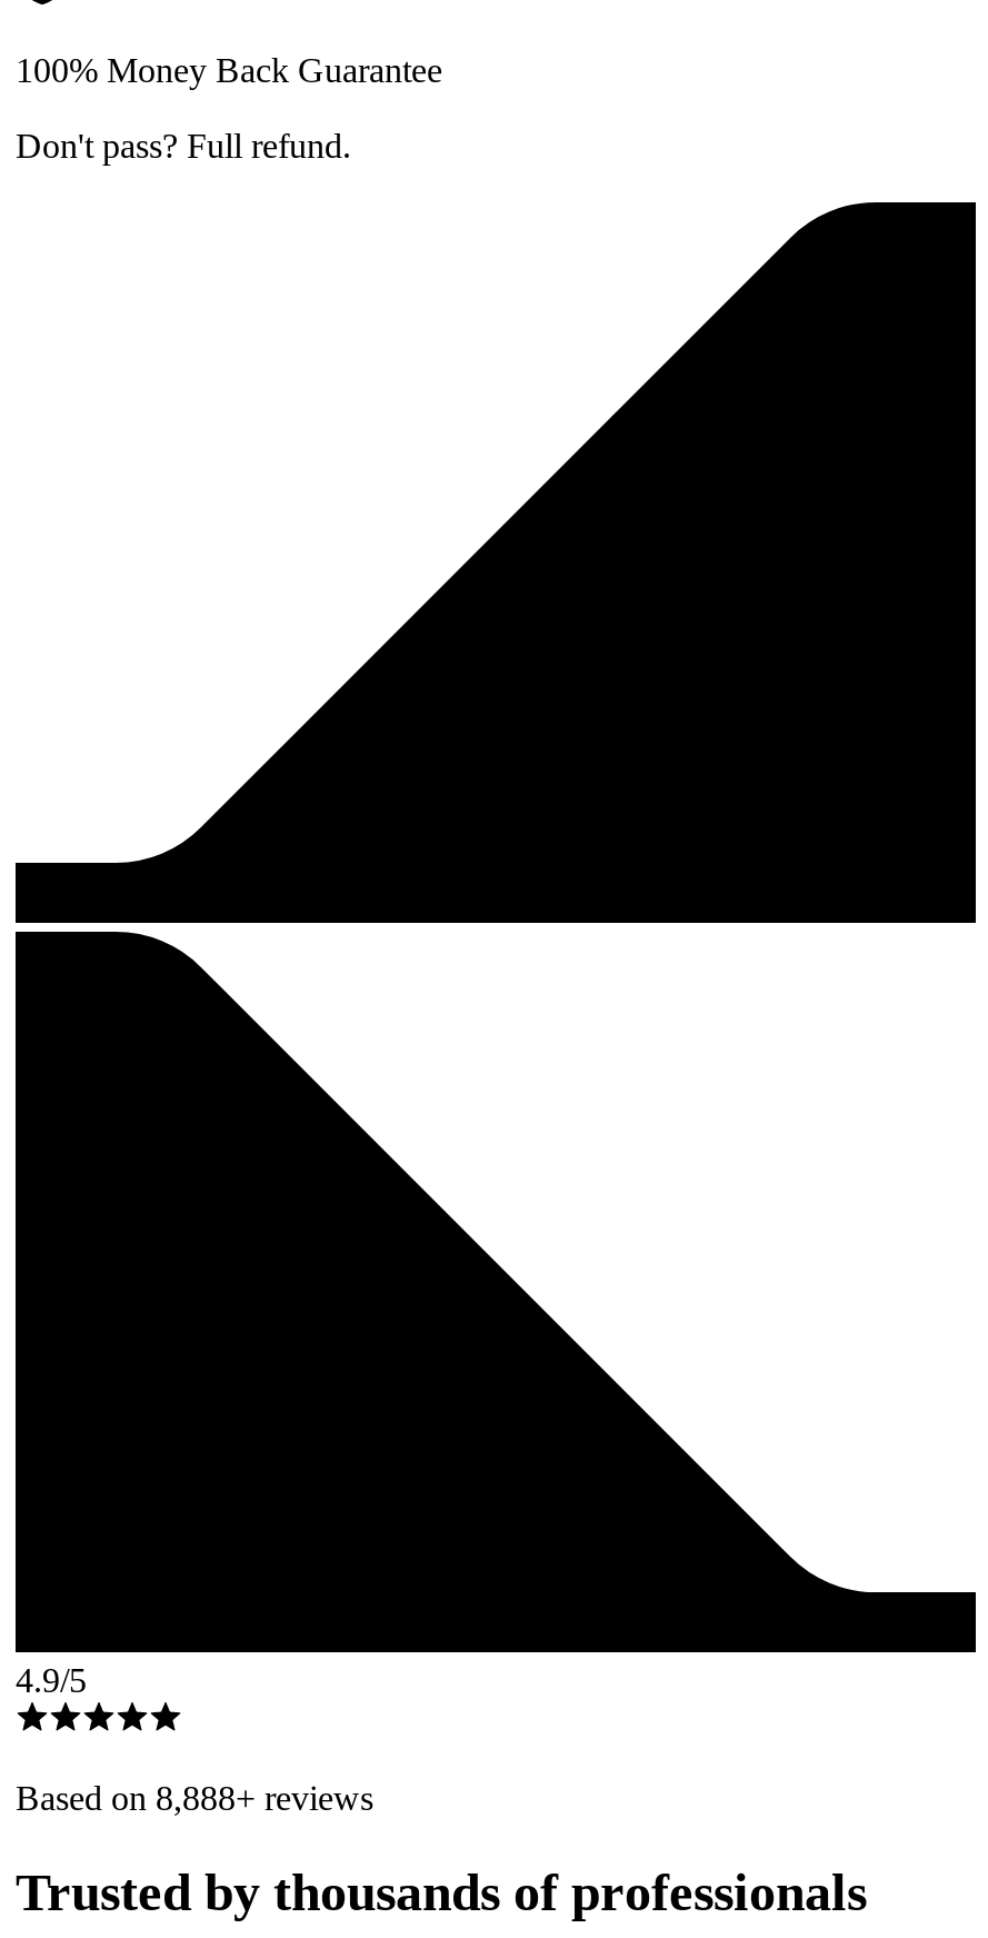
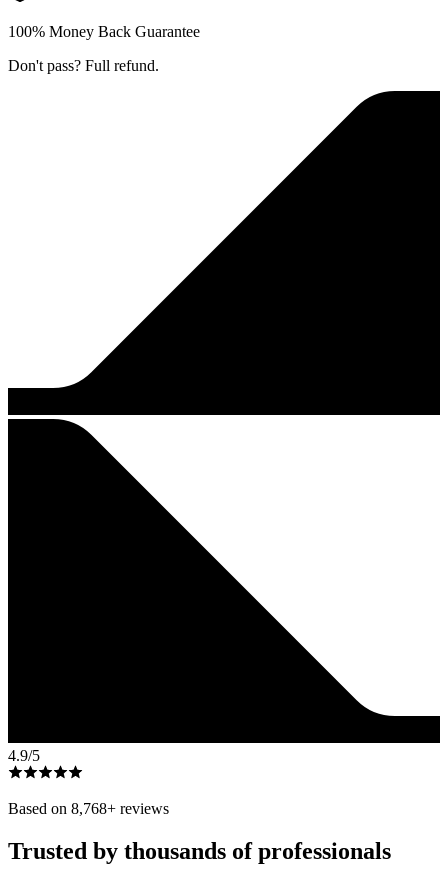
- Based on 8,888+ reviews
+ Based on 8,768+ reviews
